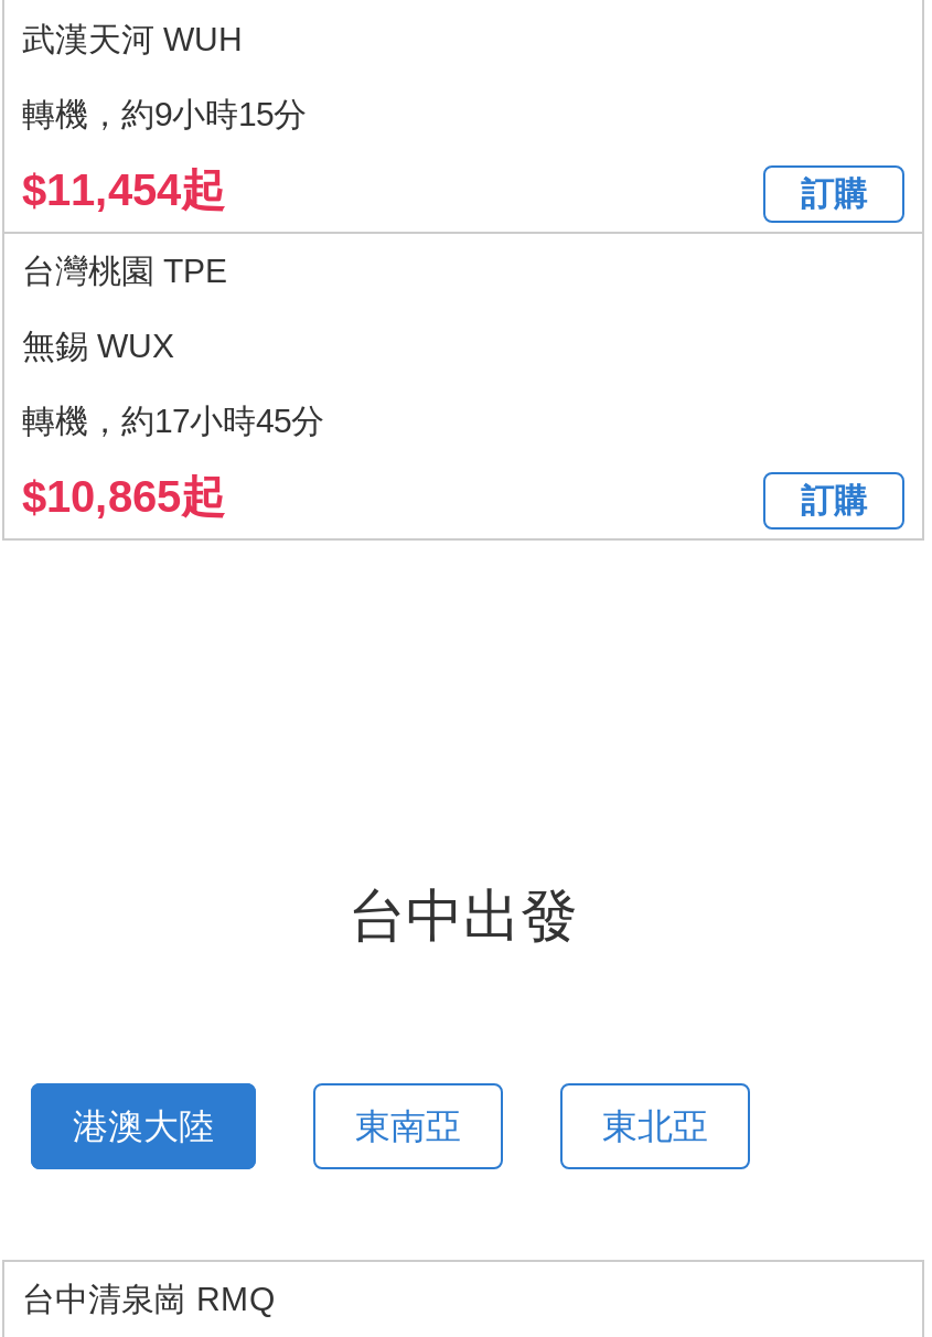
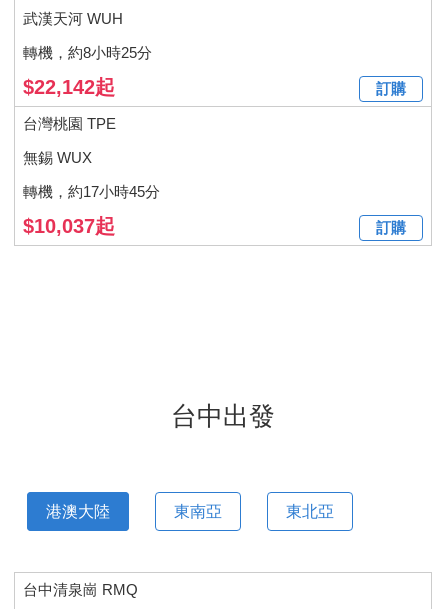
- 轉機，約9小時15分
+ 轉機，約8小時25分

- $11,454起
+ $22,142起

- $10,865起
+ $10,037起
